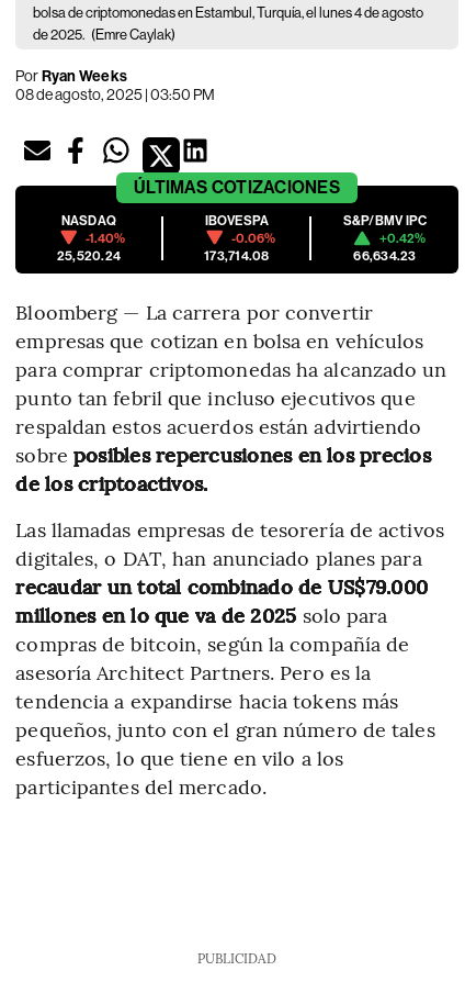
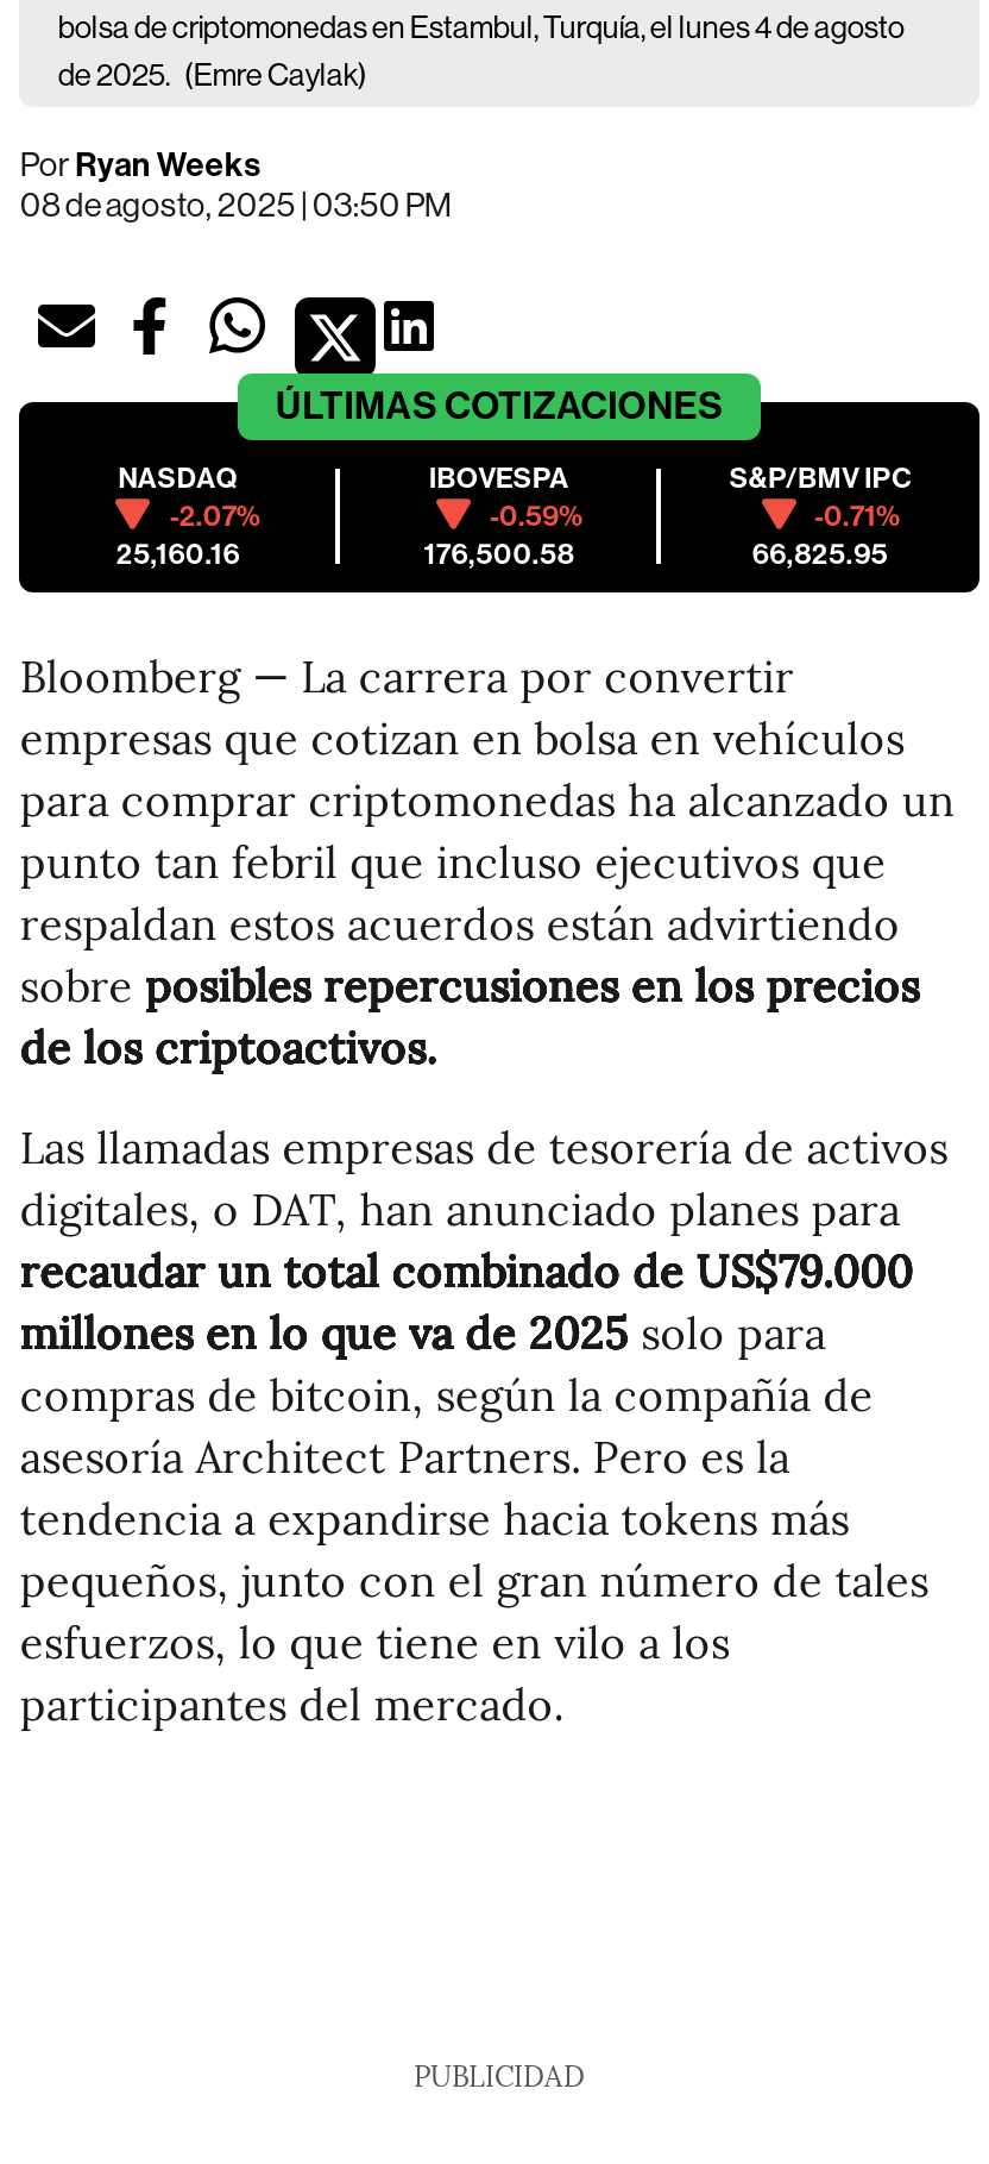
- -1.40%
+ -2.07%

- -0.06%
+ -0.59%

- +0.42%
+ -0.71%

- 25,520.24
+ 25,160.16

- 173,714.08
+ 176,500.58

- 66,634.23
+ 66,825.95
